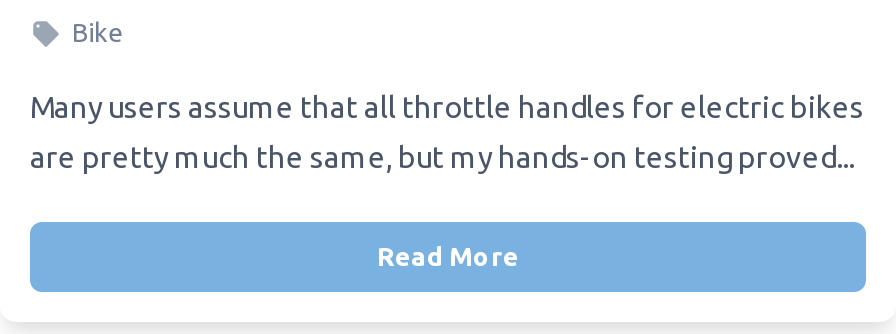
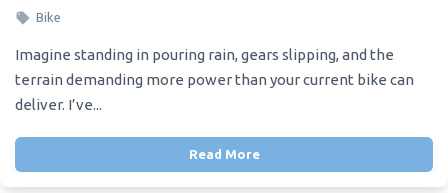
- Many users assume that all throttle handles for electric bikes
- are pretty much the same, but my hands-on testing proved...
+ Imagine standing in pouring rain, gears slipping, and the
+ terrain demanding more power than your current bike can
+ deliver. I’ve...
